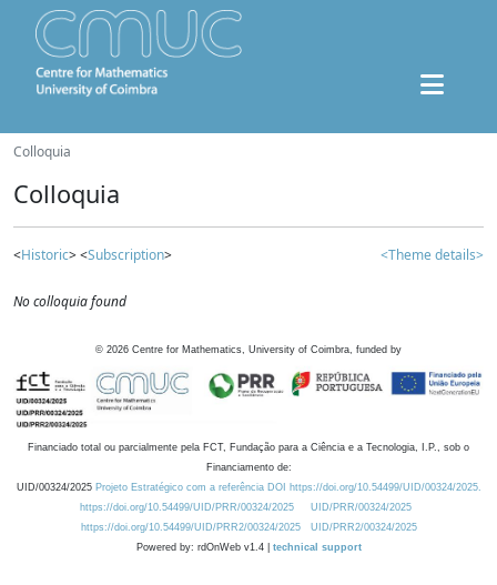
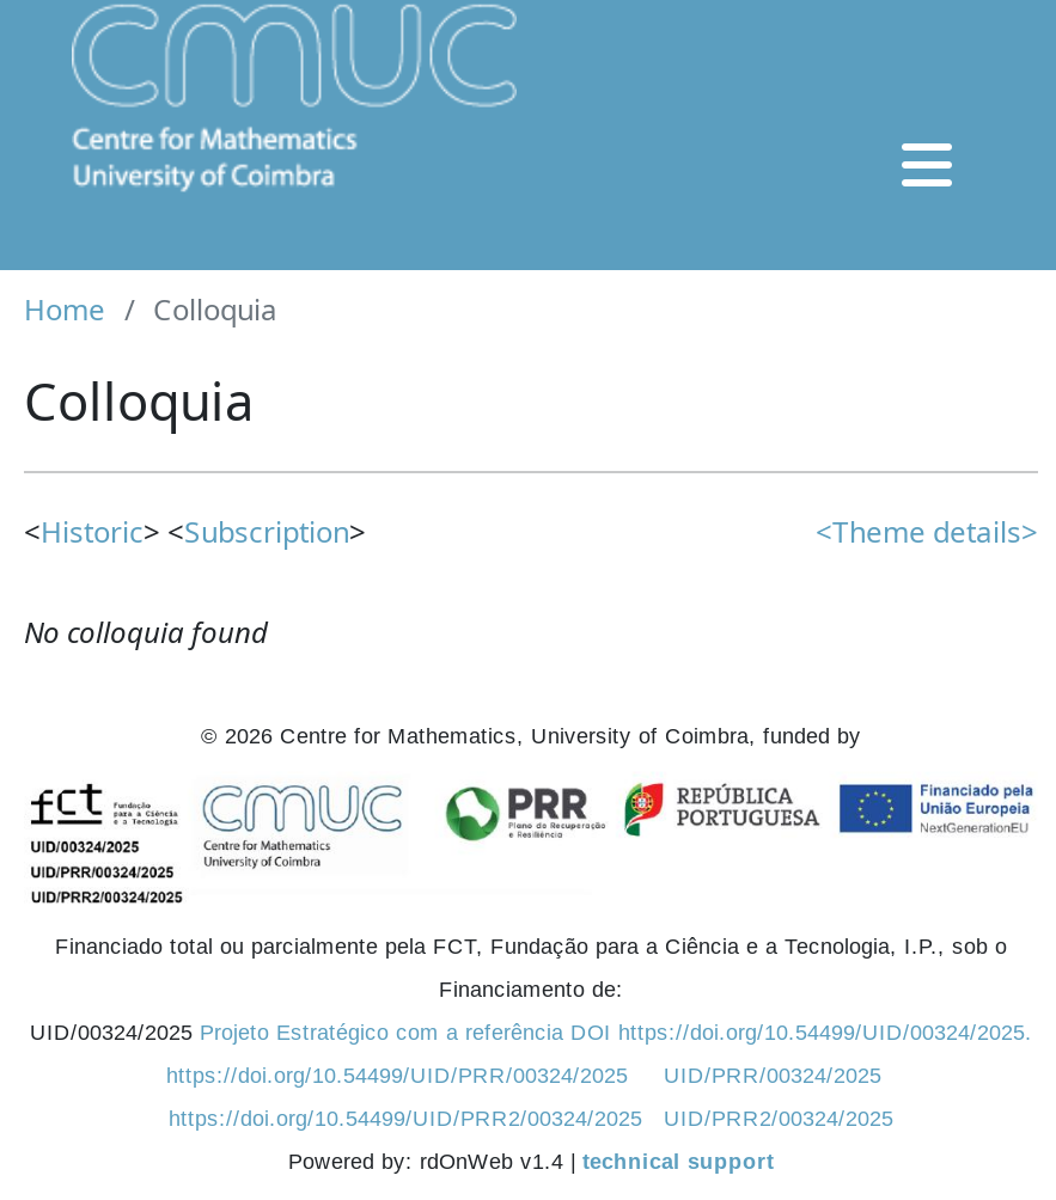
+ Home
